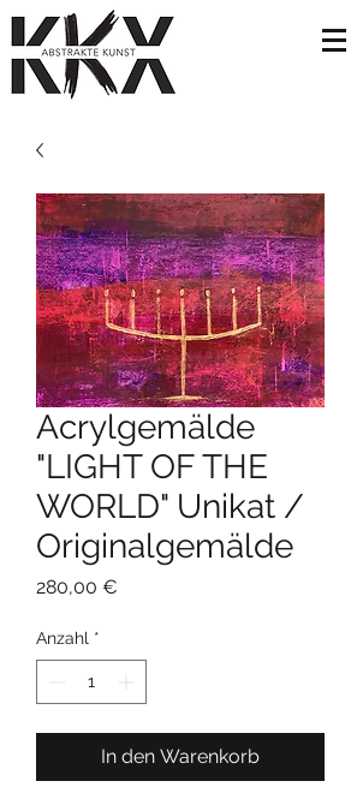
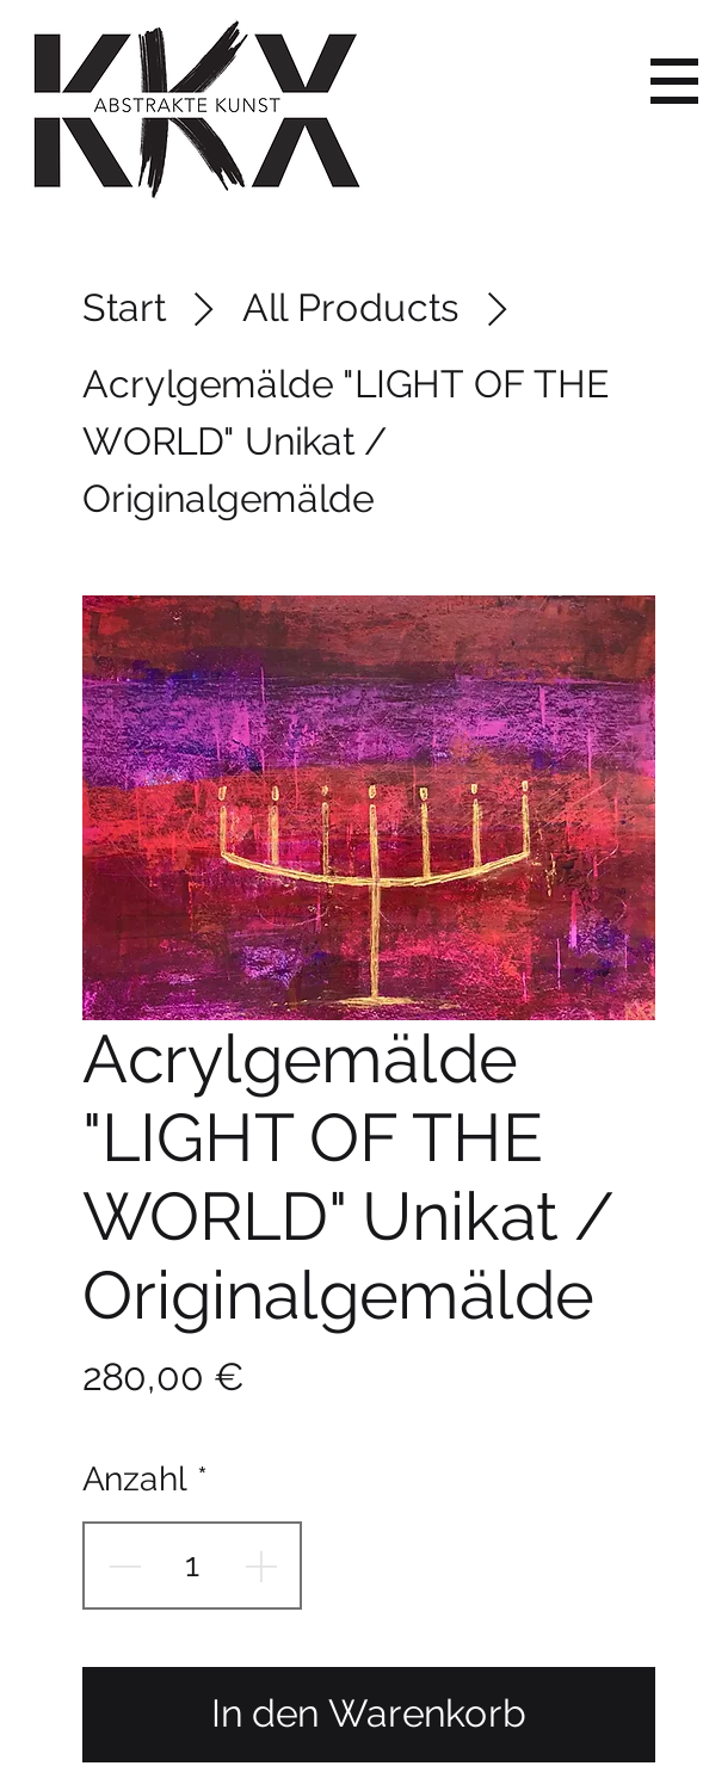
+ Start
+ All Products
+ Acrylgemälde "LIGHT OF THE
+ WORLD" Unikat /
+ Originalgemälde
